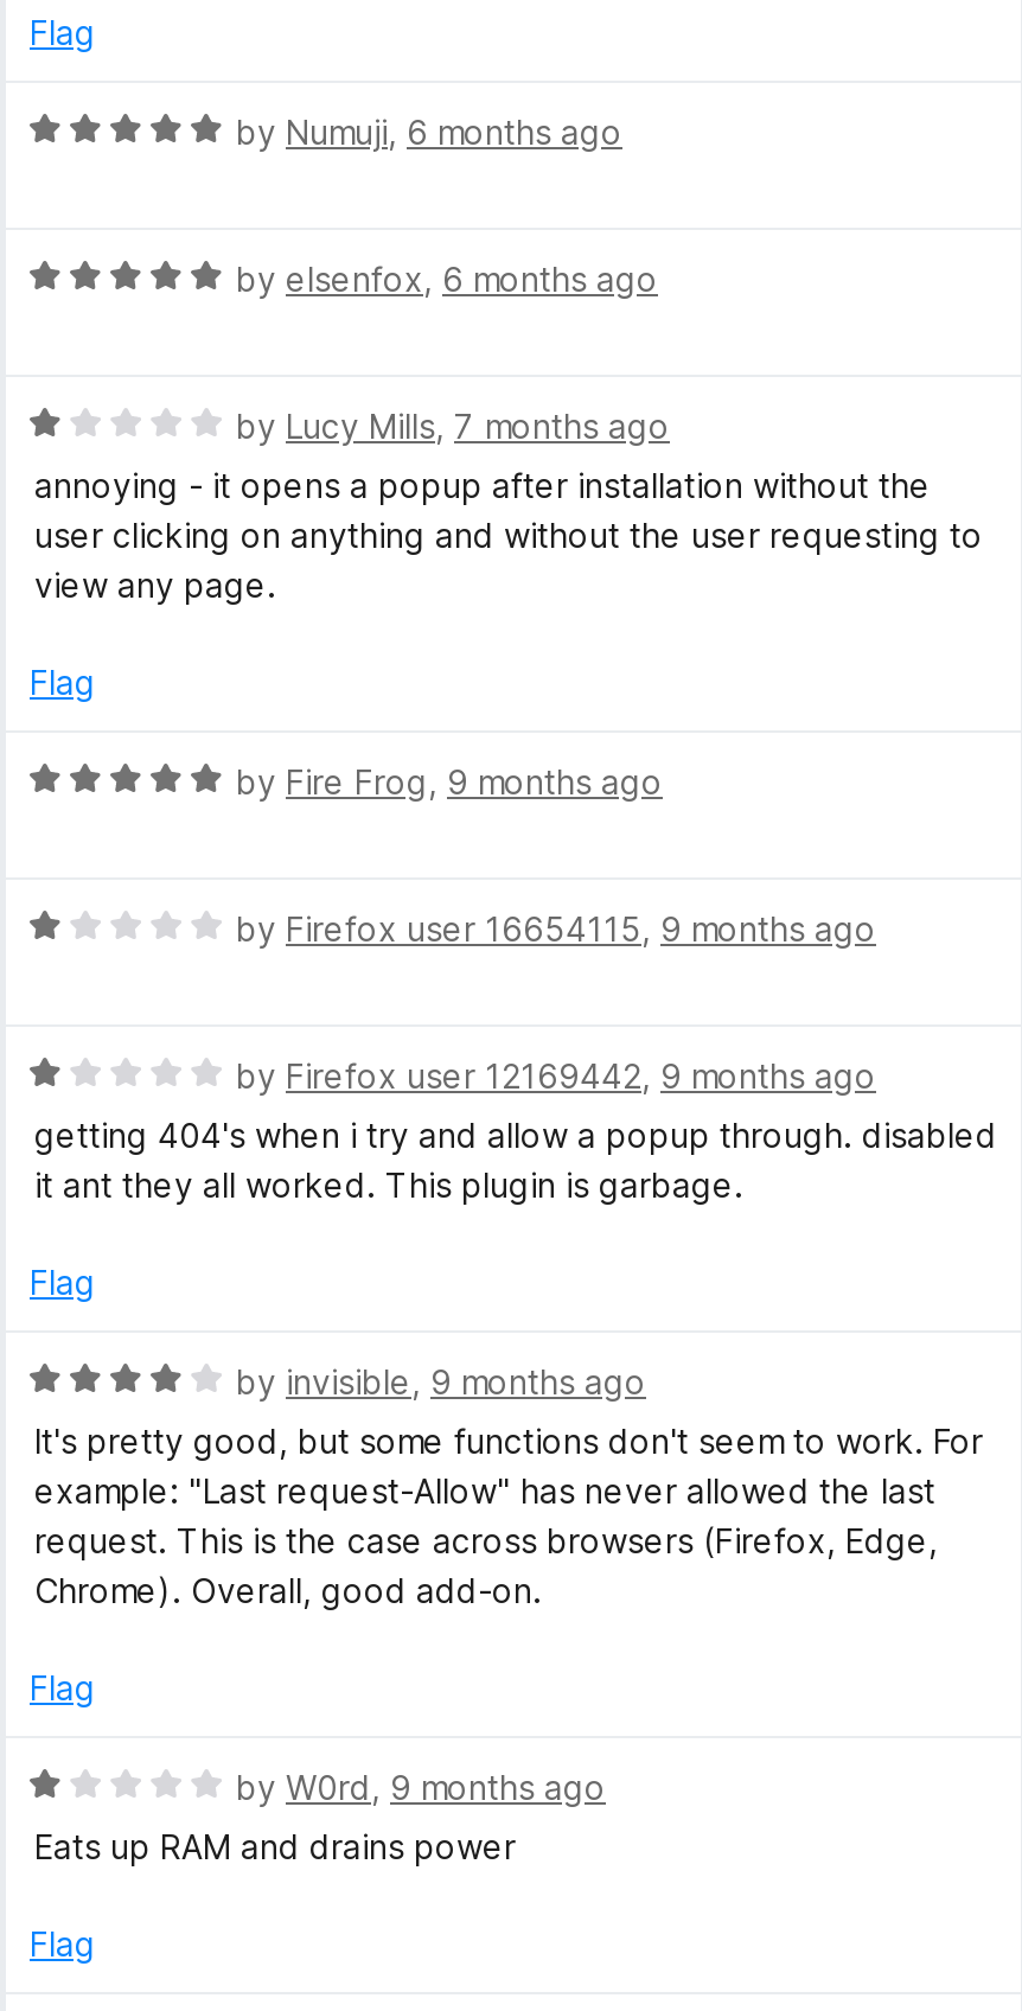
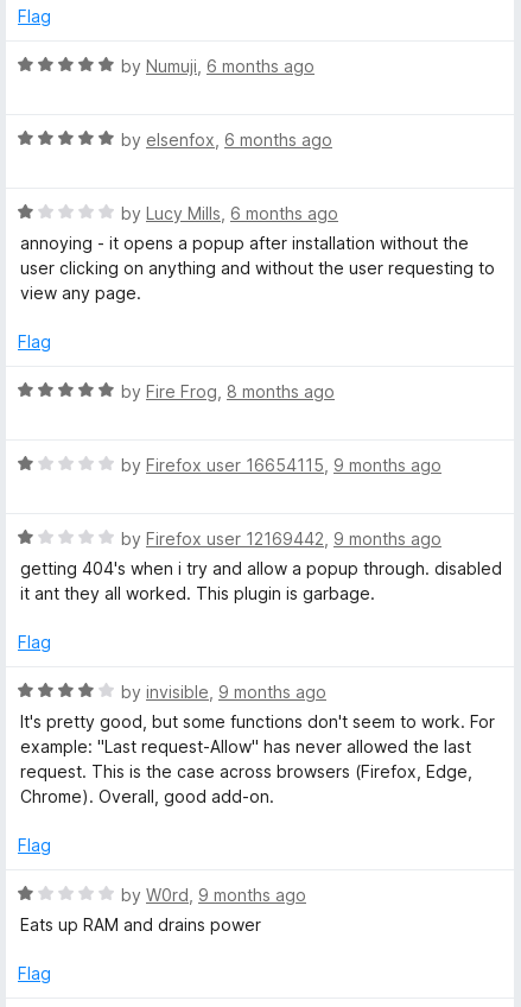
- by Lucy Mills, 7 months ago
+ by Lucy Mills, 6 months ago

- by Fire Frog, 9 months ago
+ by Fire Frog, 8 months ago
